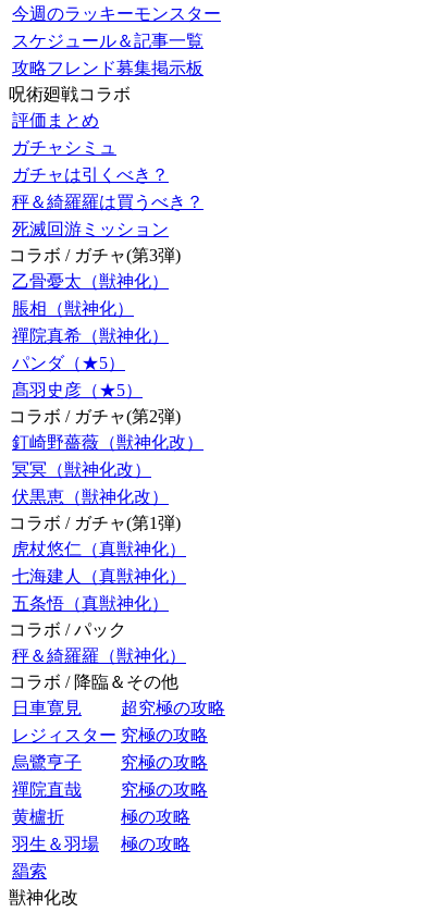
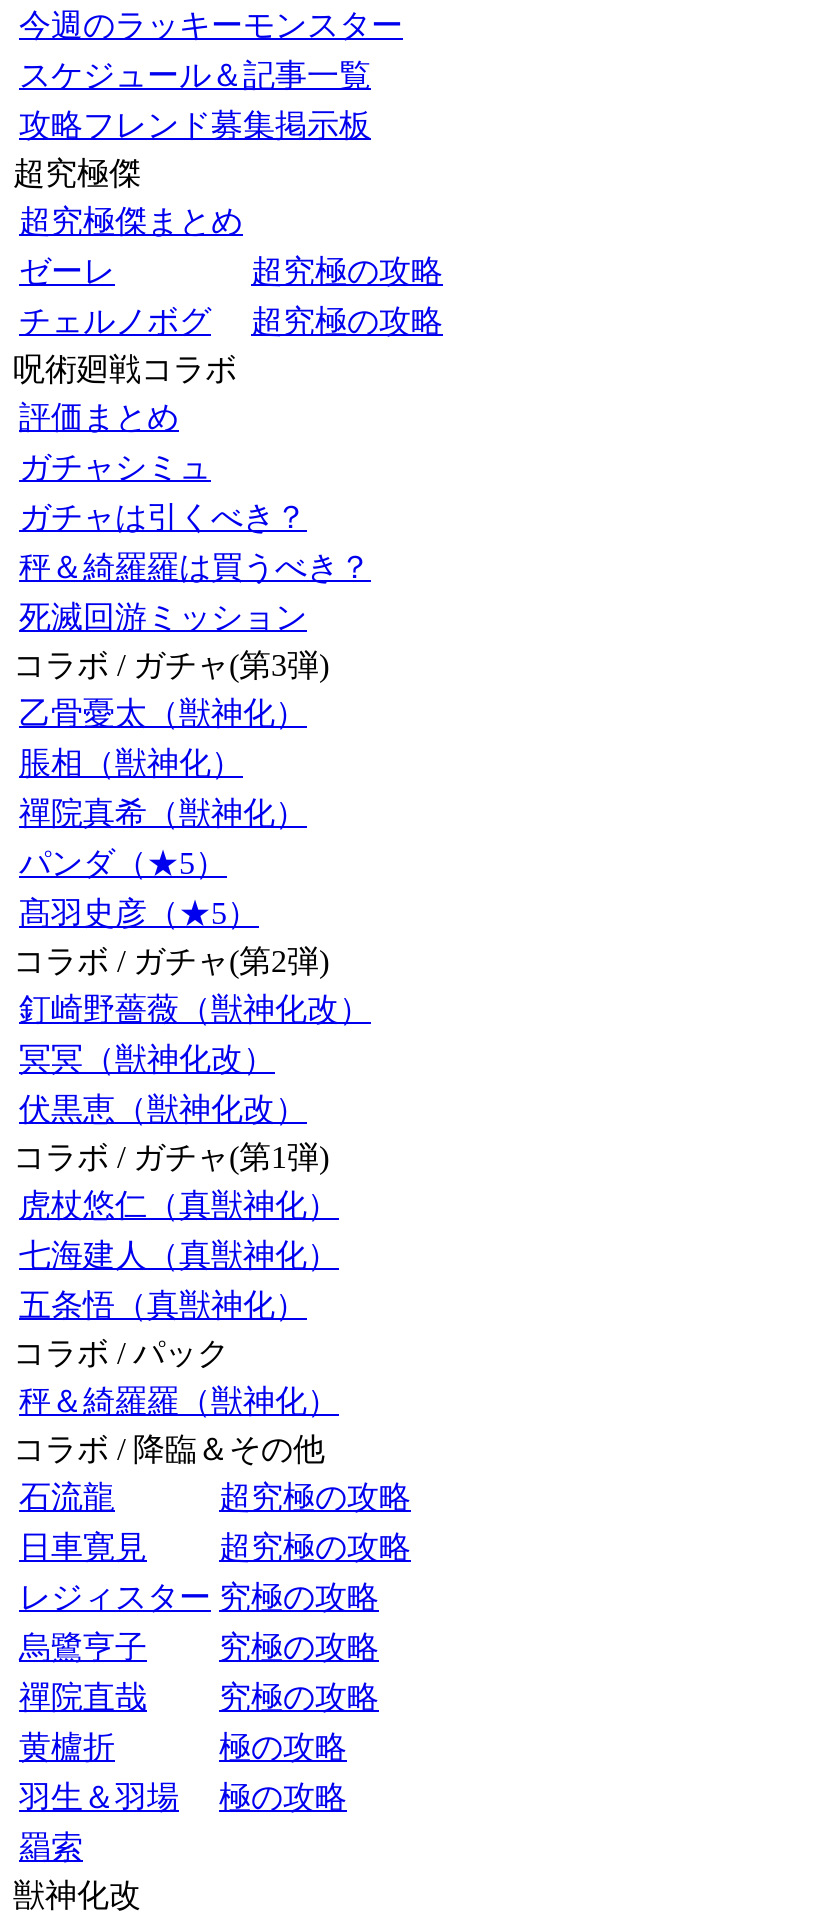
+ 超究極傑
+ 超究極傑まとめ
+ ゼーレ
+ 超究極の攻略
+ チェルノボグ
+ 超究極の攻略

+ 石流龍
+ 超究極の攻略
